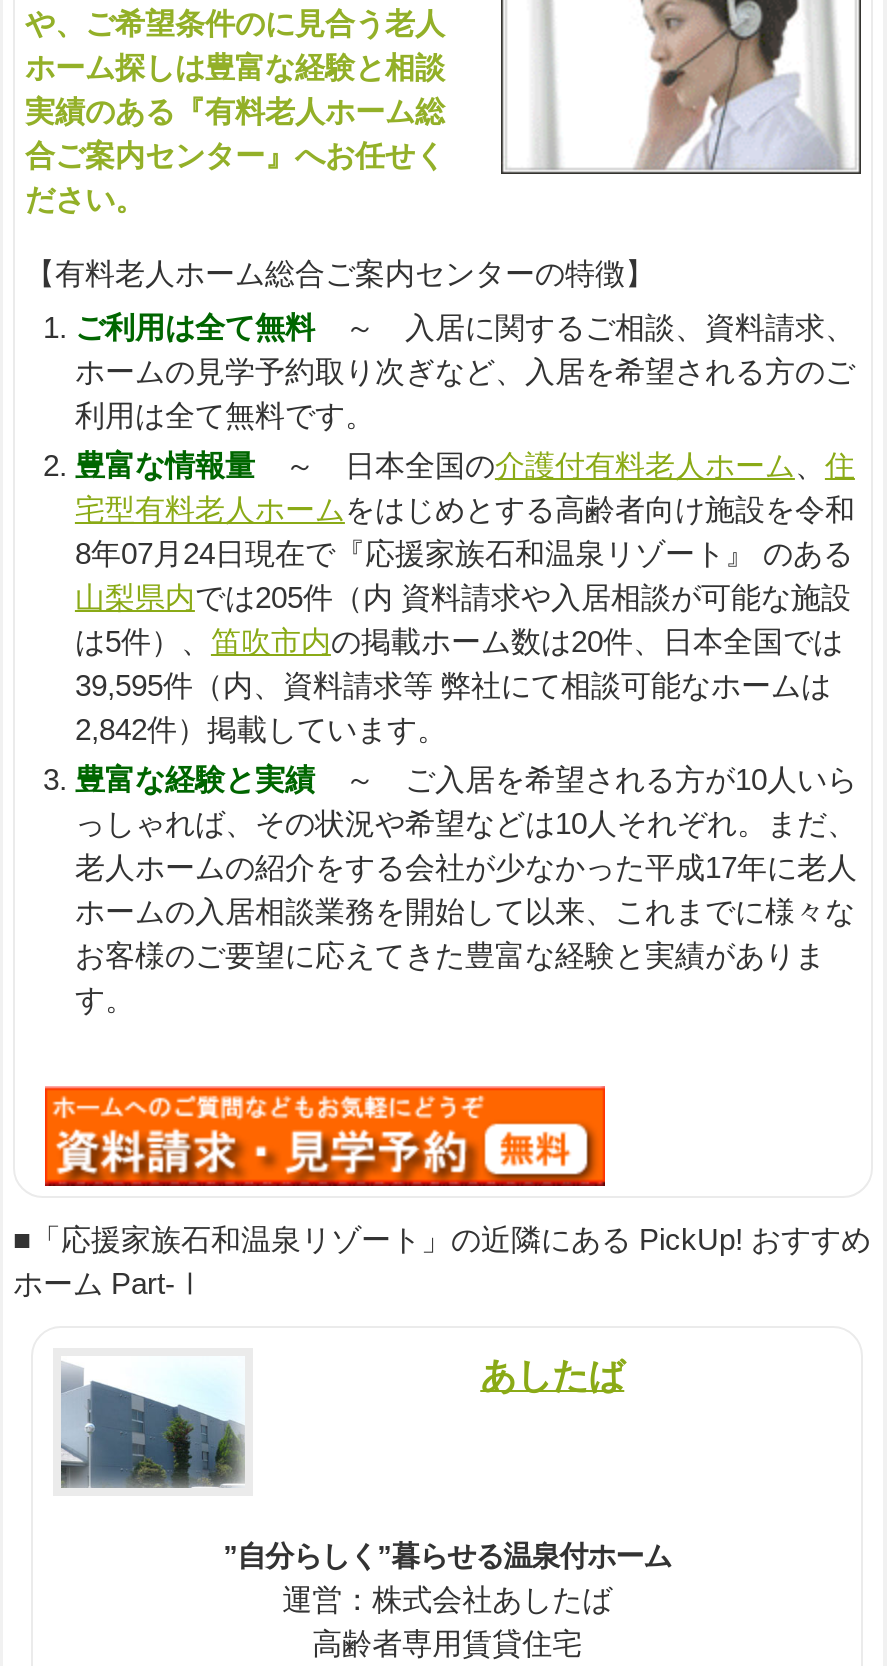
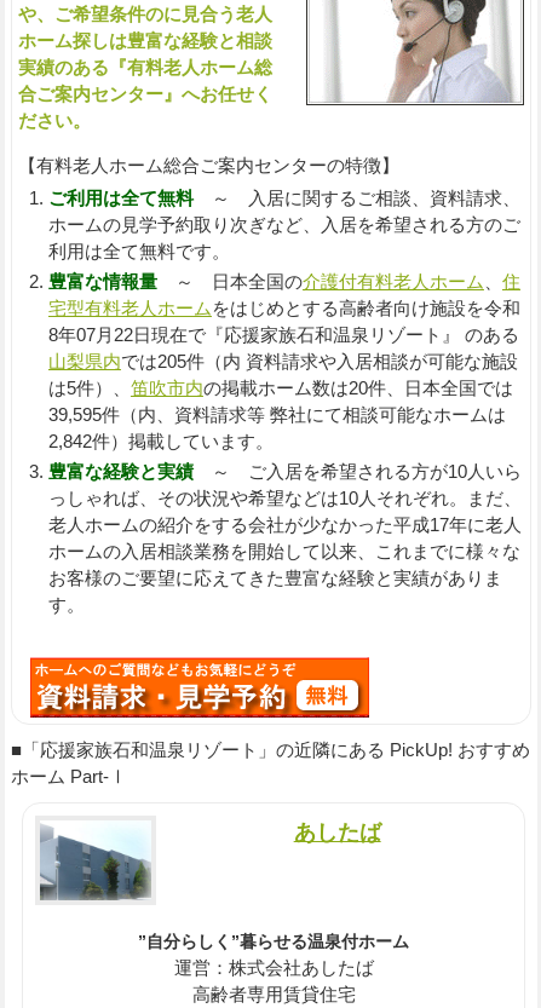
- 8年07月24日現在で『応援家族石和温泉リゾート』 のある
+ 8年07月22日現在で『応援家族石和温泉リゾート』 のある
